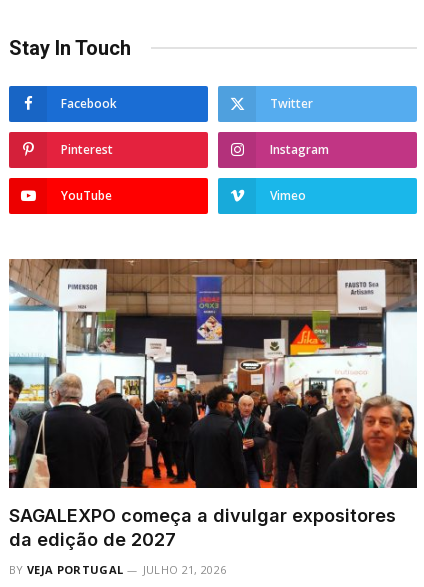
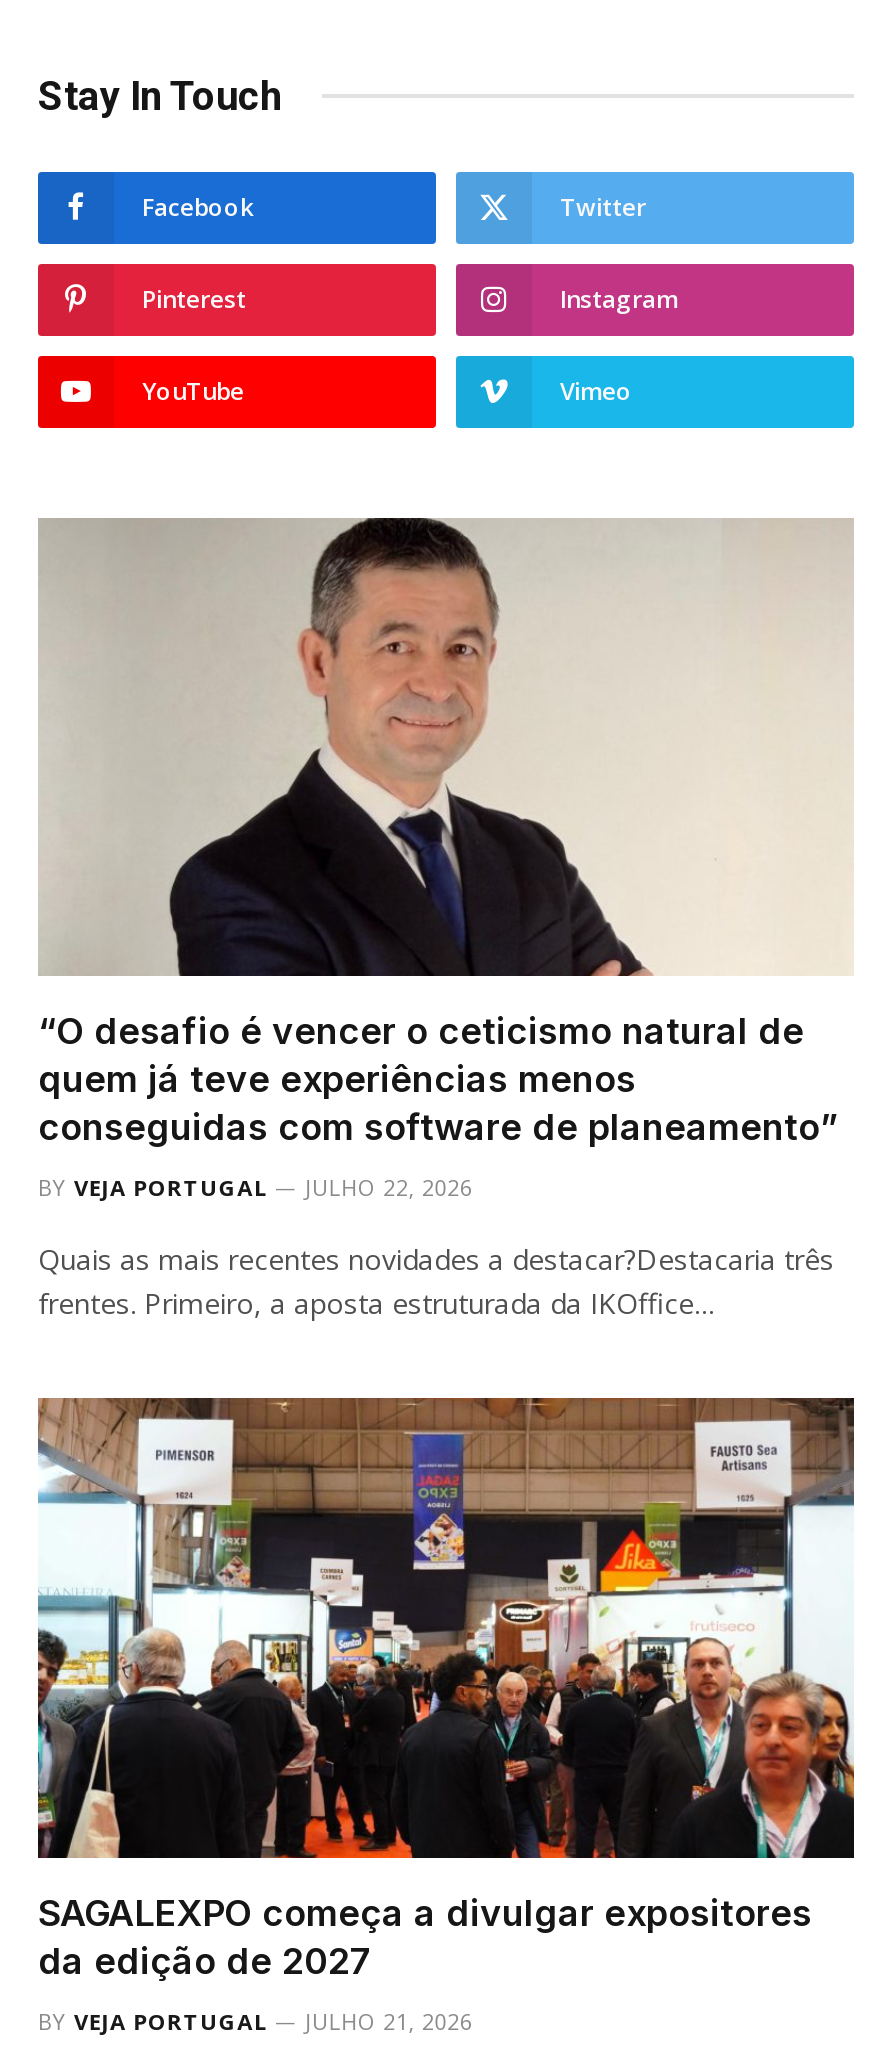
+ [image]
+ “O desafio é vencer o ceticismo natural de
+ quem já teve experiências menos
+ conseguidas com software de planeamento”
+ BY VEJA PORTUGAL
+ JULHO 22, 2026
+ Quais as mais recentes novidades a destacar?Destacaria três
+ frentes. Primeiro, a aposta estruturada da IKOffice…
